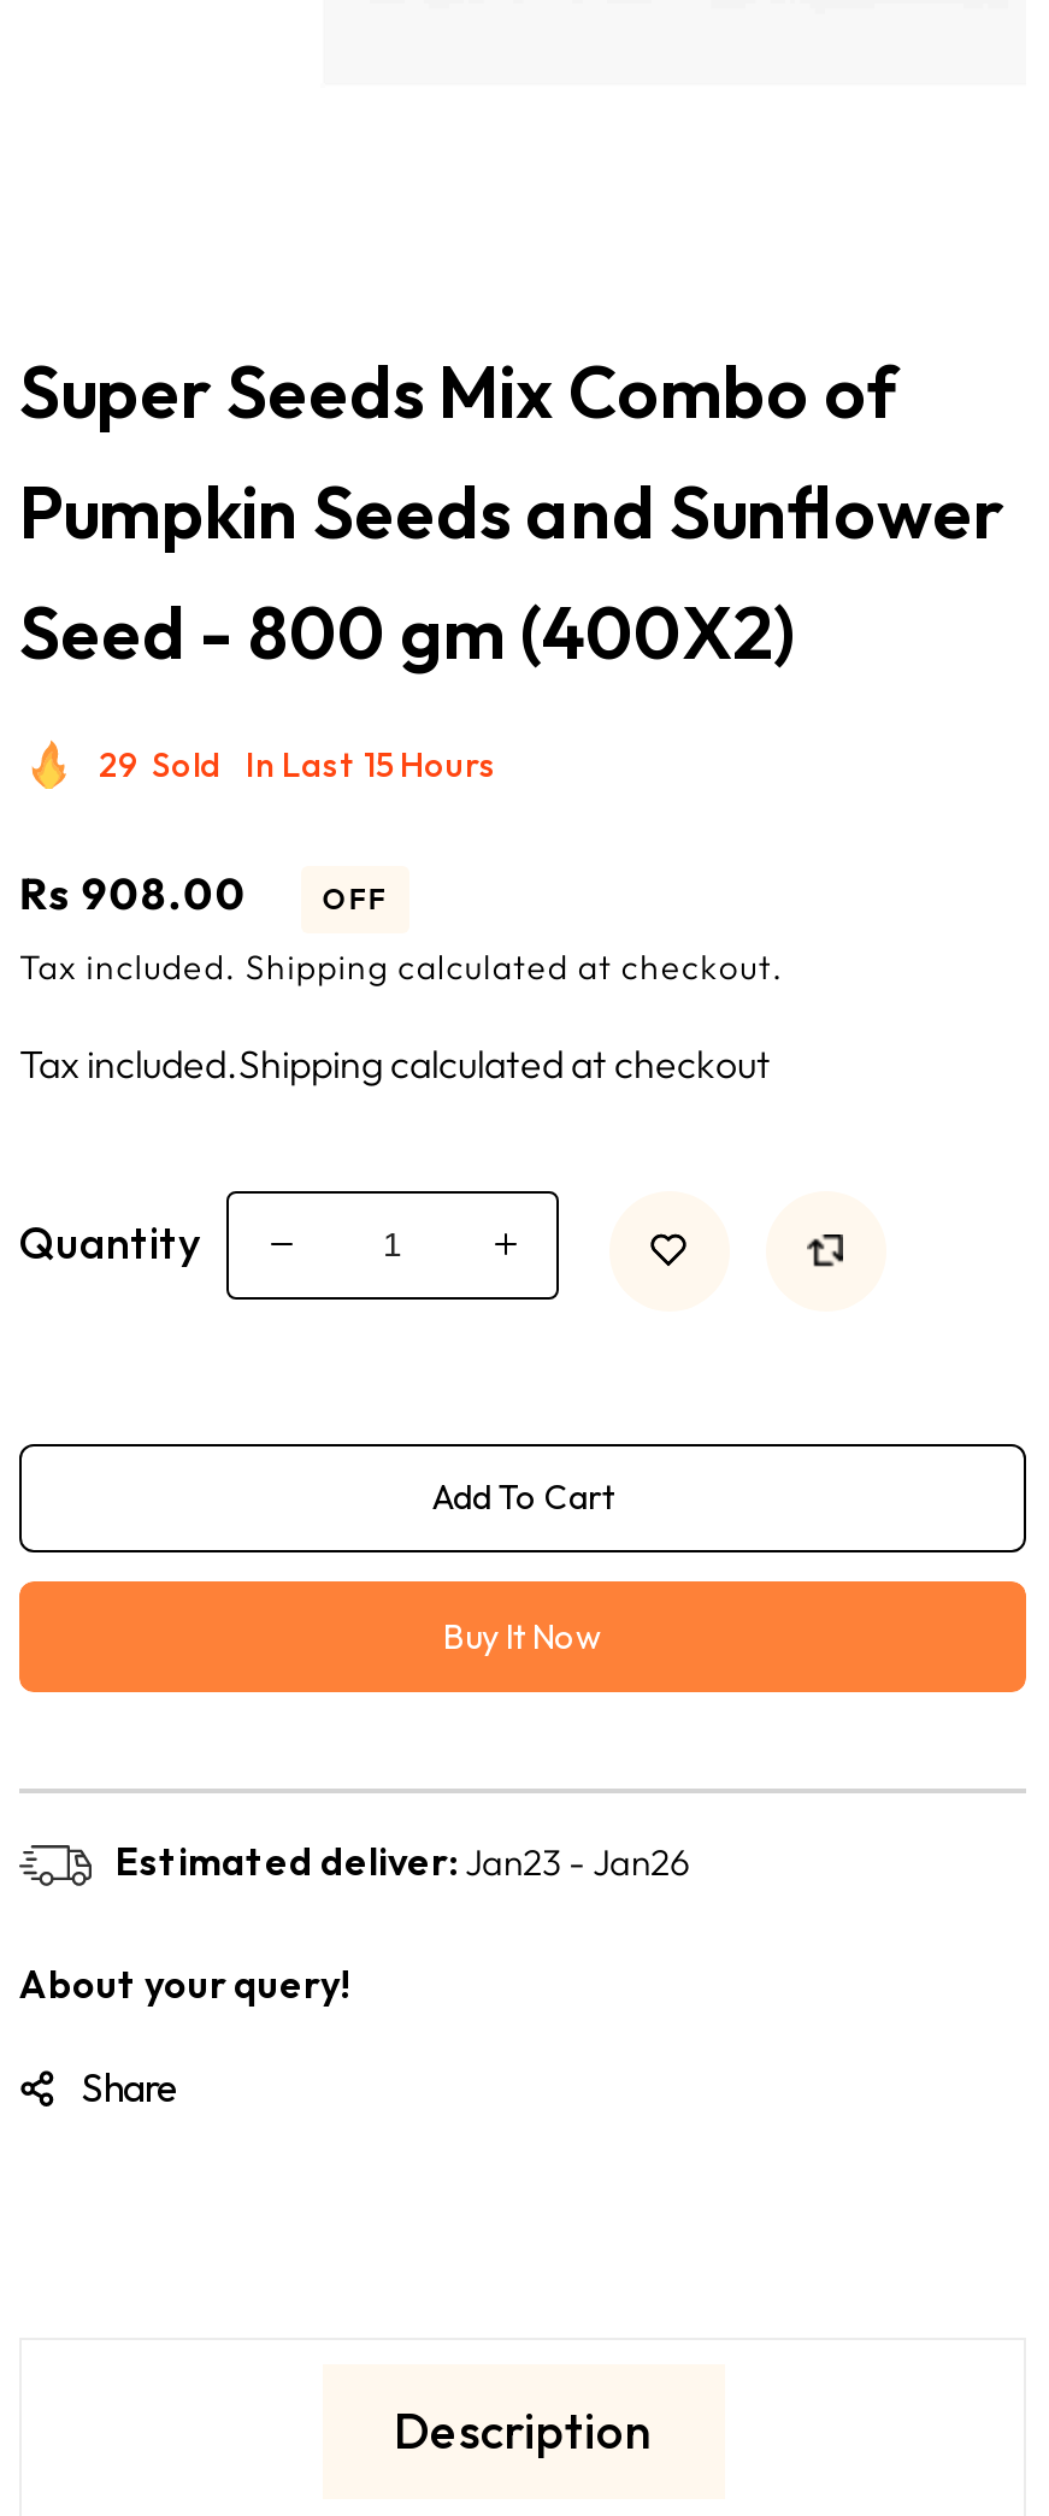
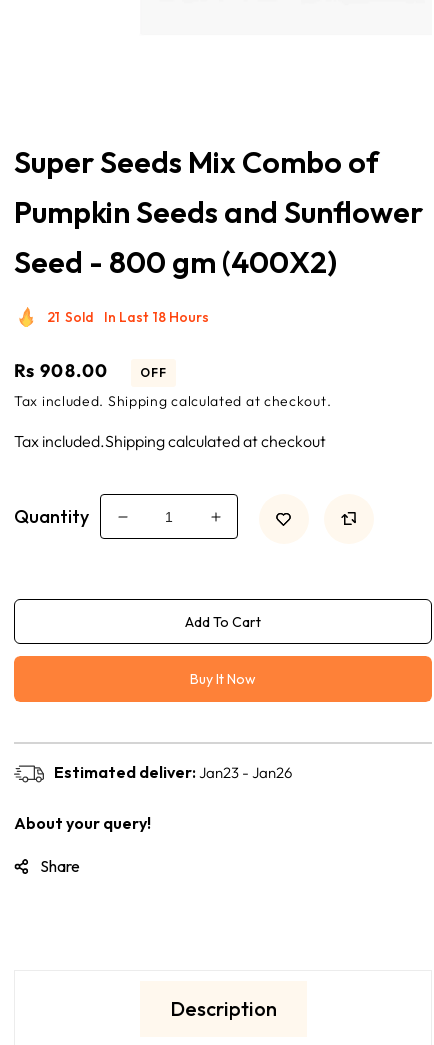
- 29 Sold In Last 15 Hours
+ 21 Sold In Last 18 Hours
